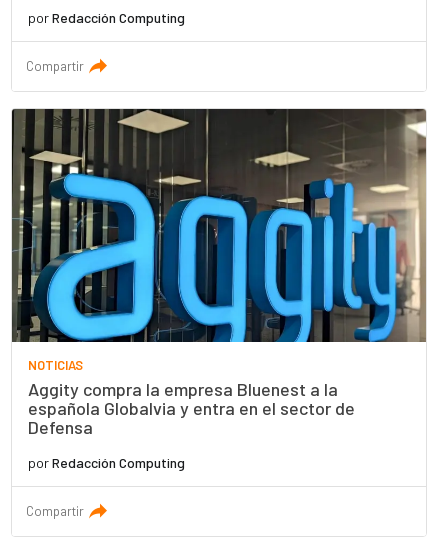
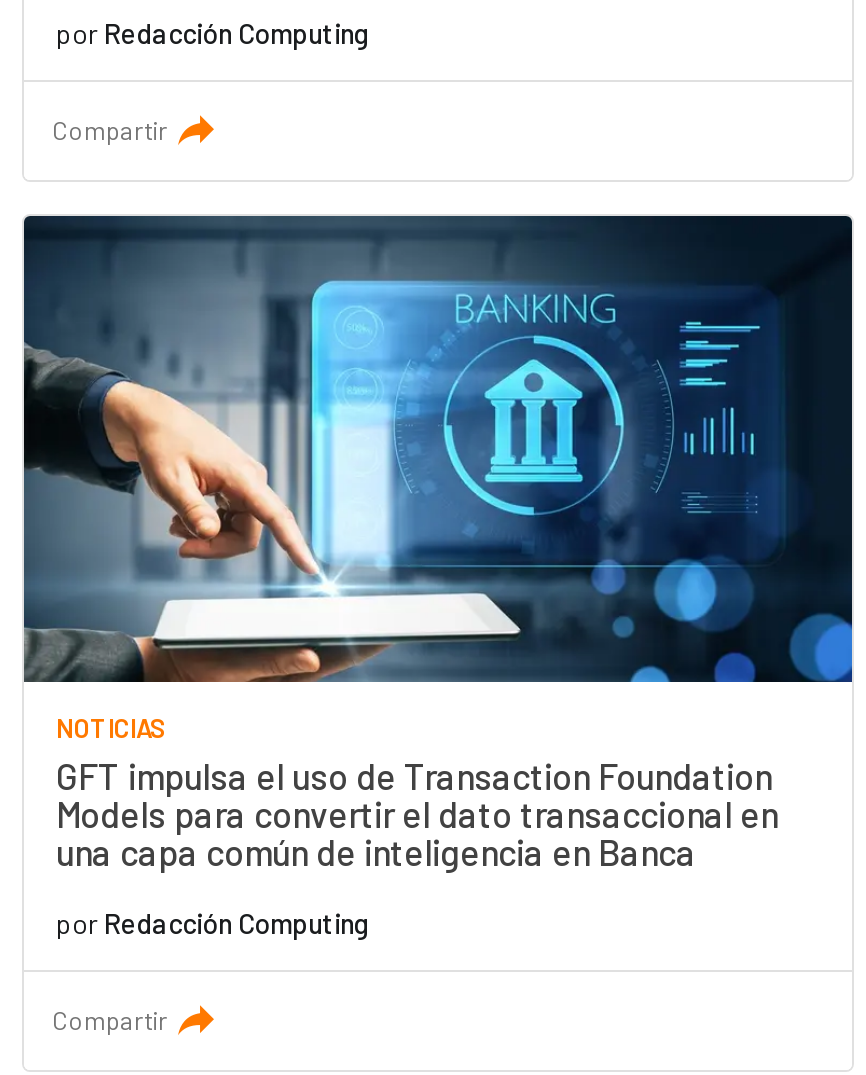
- [image]
- Aggity compra la empresa Bluenest a la
- española Globalvia y entra en el sector de
- Defensa
+ [image]
+ GFT impulsa el uso de Transaction Foundation
+ Models para convertir el dato transaccional en
+ una capa común de inteligencia en Banca
